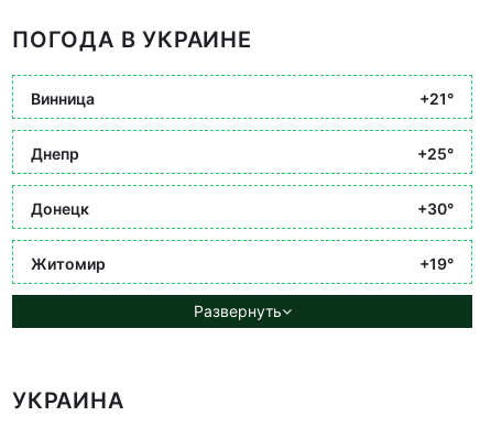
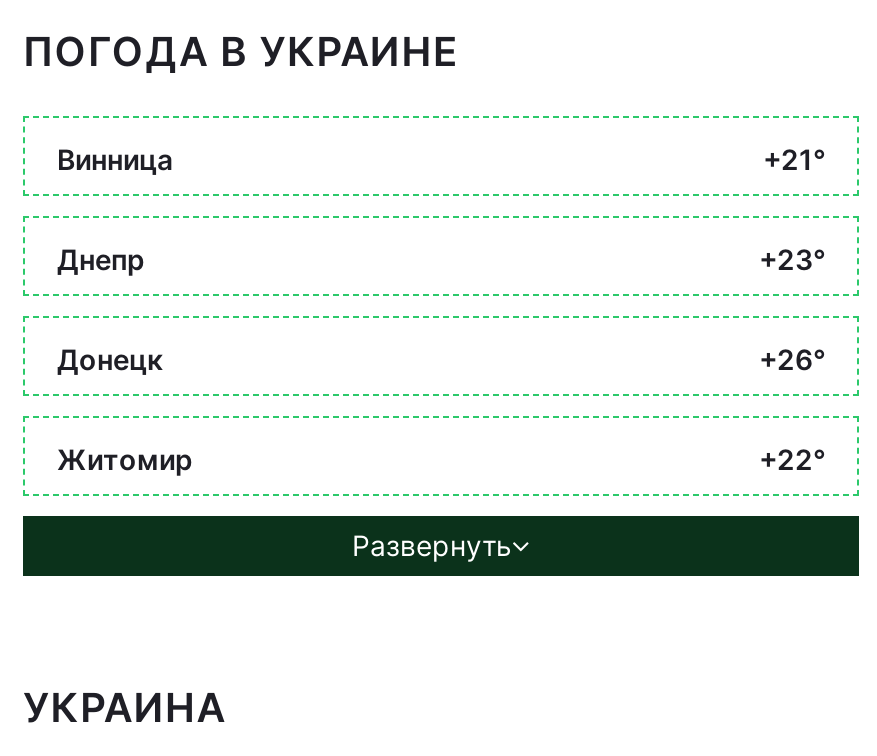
- +25°
+ +23°

- +30°
+ +26°

- +19°
+ +22°
